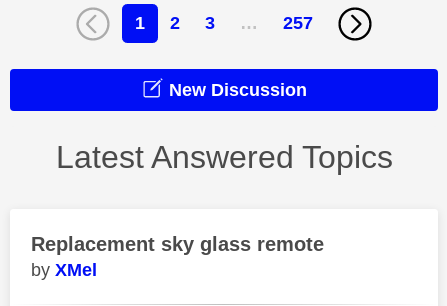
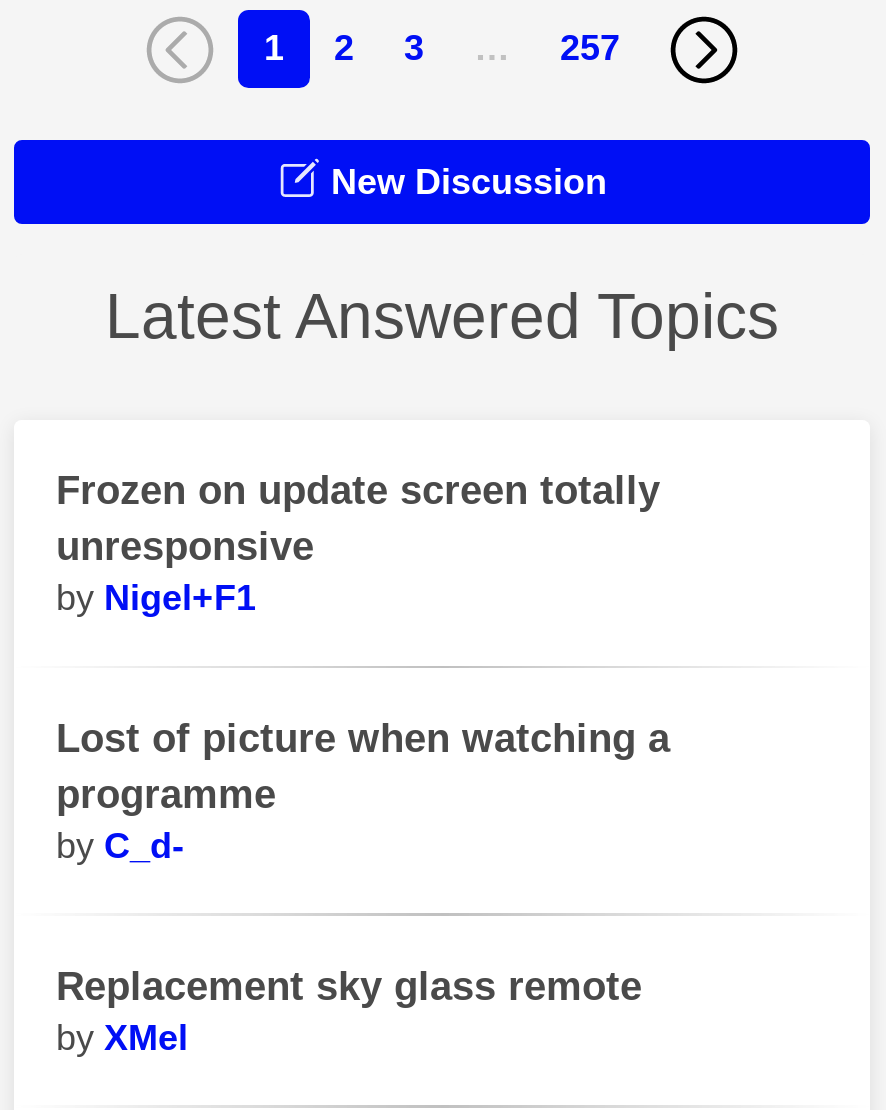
+ Frozen on update screen totally
+ unresponsive
+ Nigel+F1
+ Lost of picture when watching a
+ programme
+ C_d-
